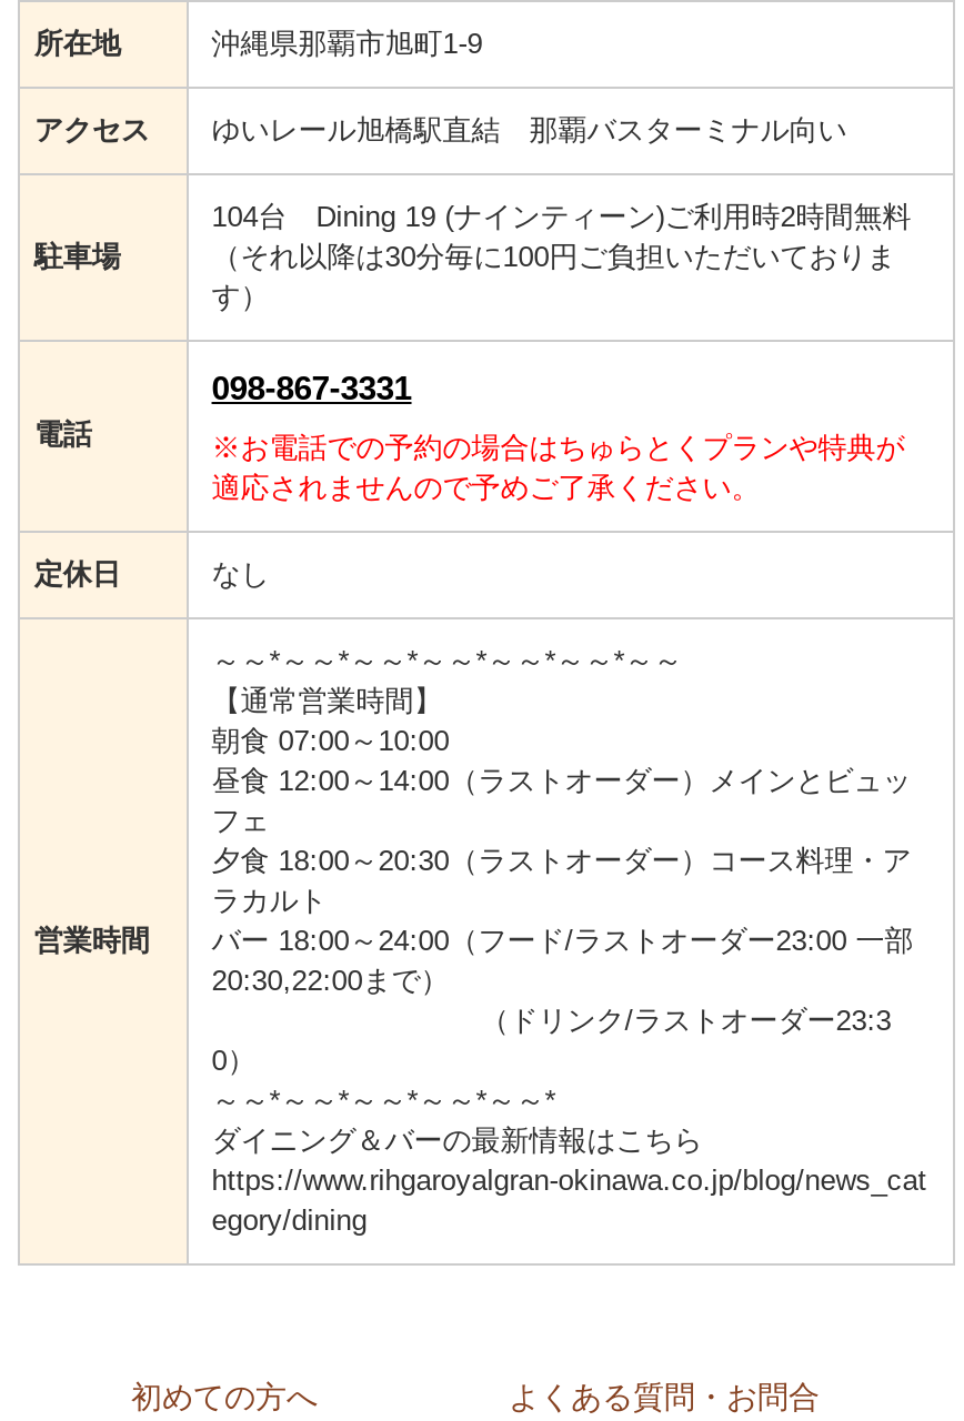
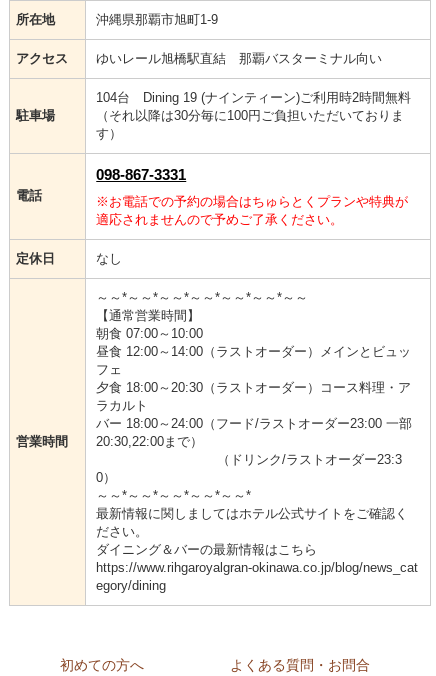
+ 最新情報に関しましてはホテル公式サイトをご確認く
+ ださい。
